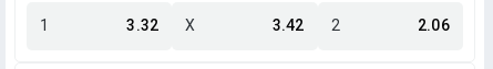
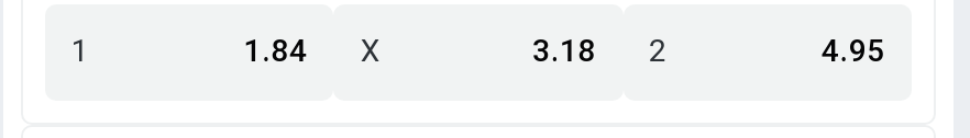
- 3.32 X
+ 1.84 X

- 3.42 2
+ 3.18 2

- 2.06
+ 4.95
